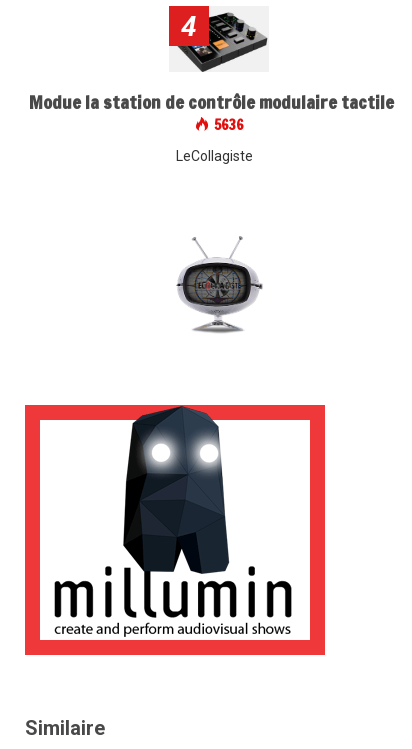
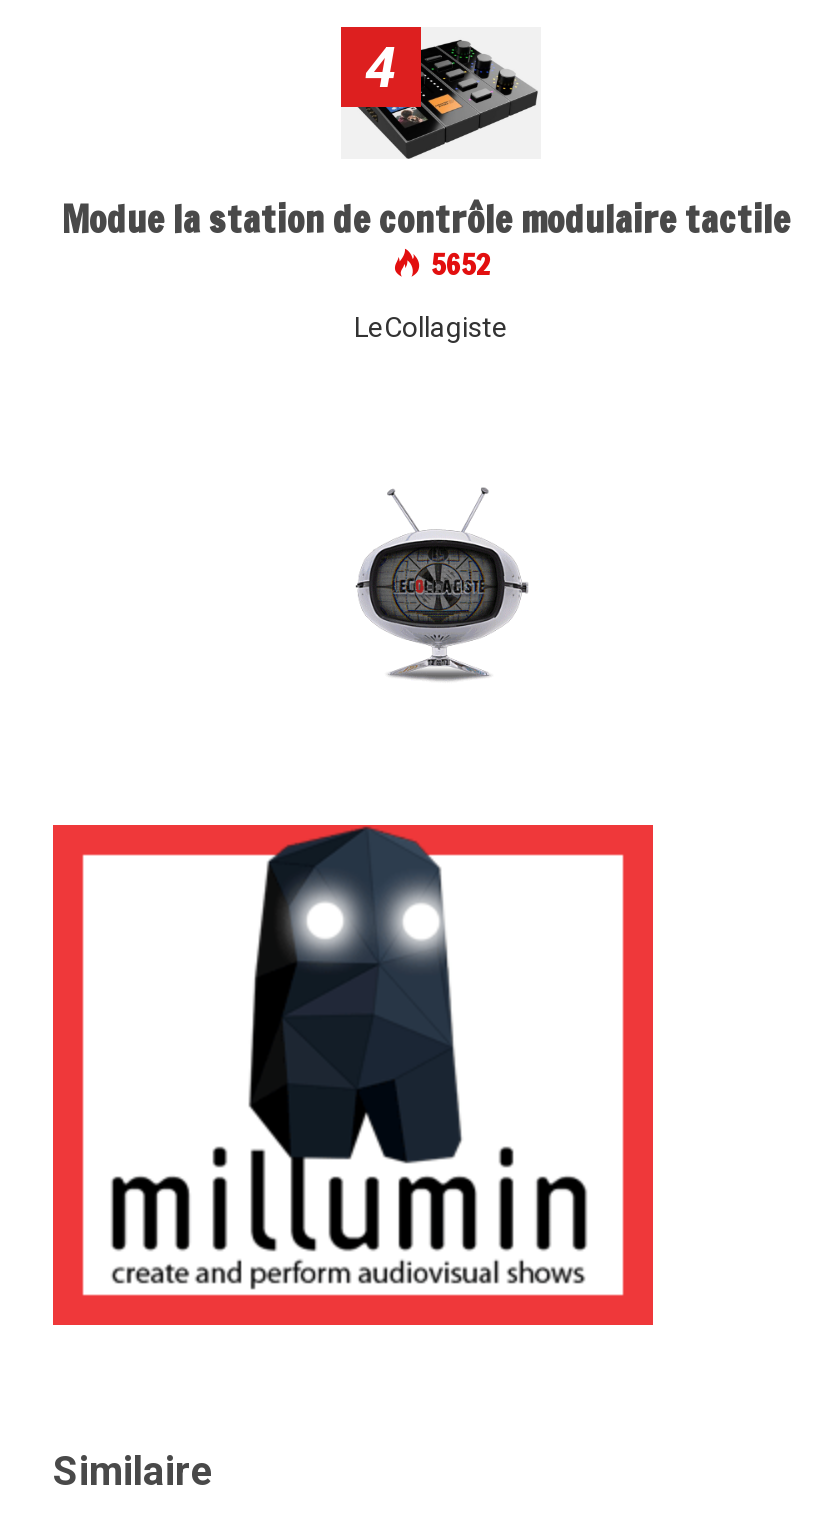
- 5636
+ 5652
